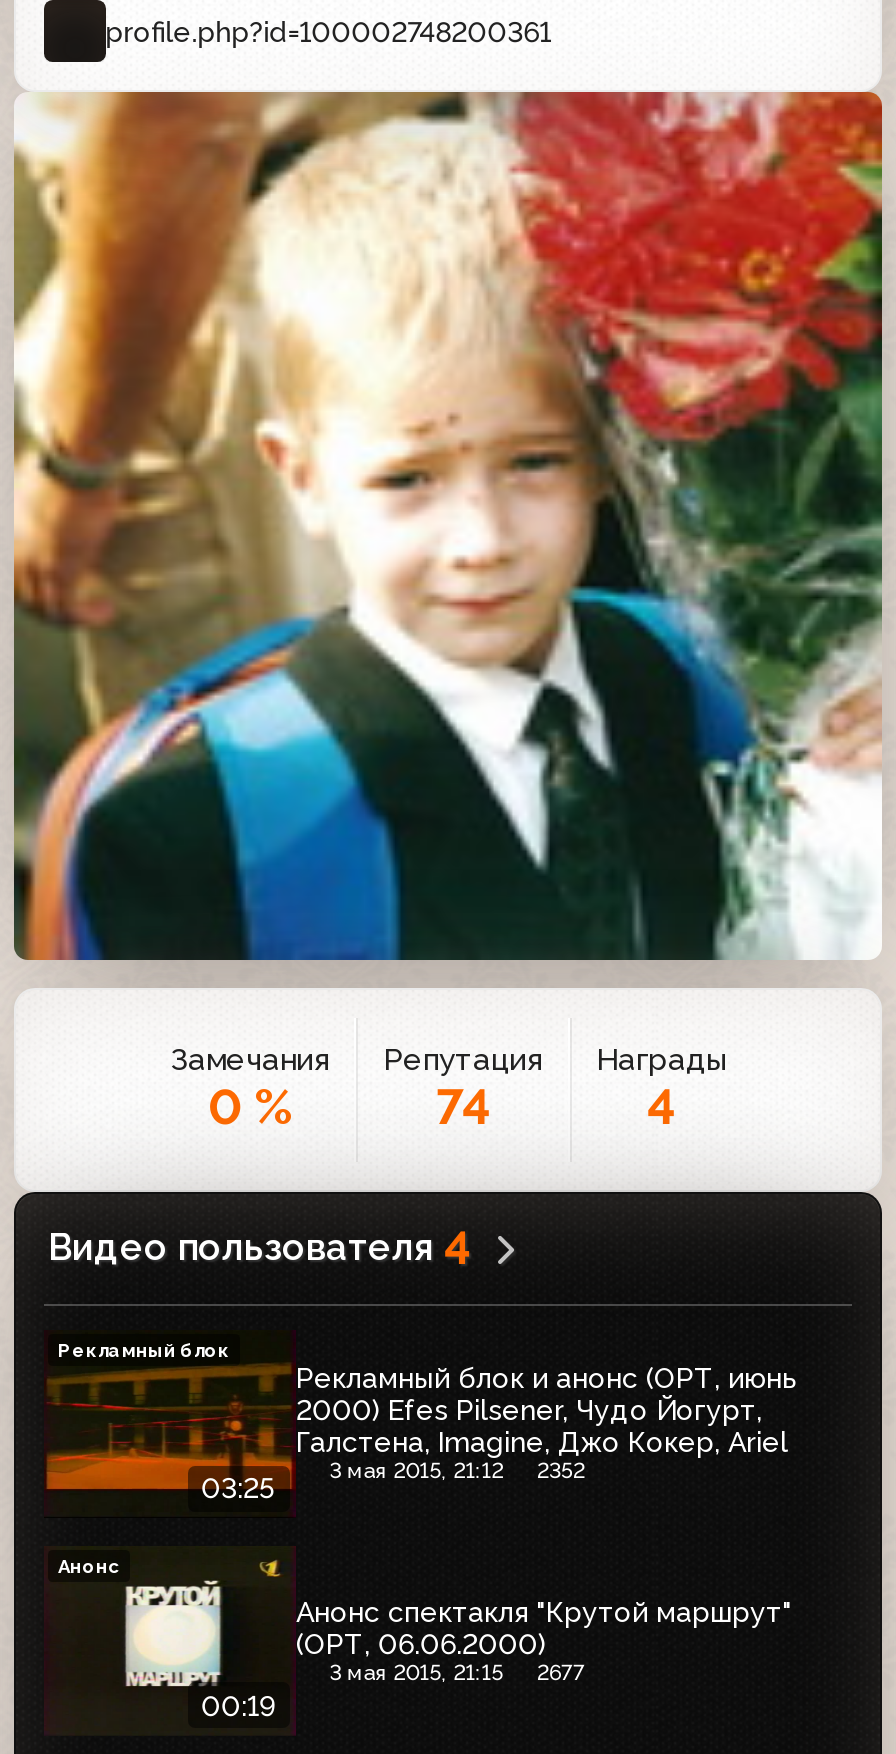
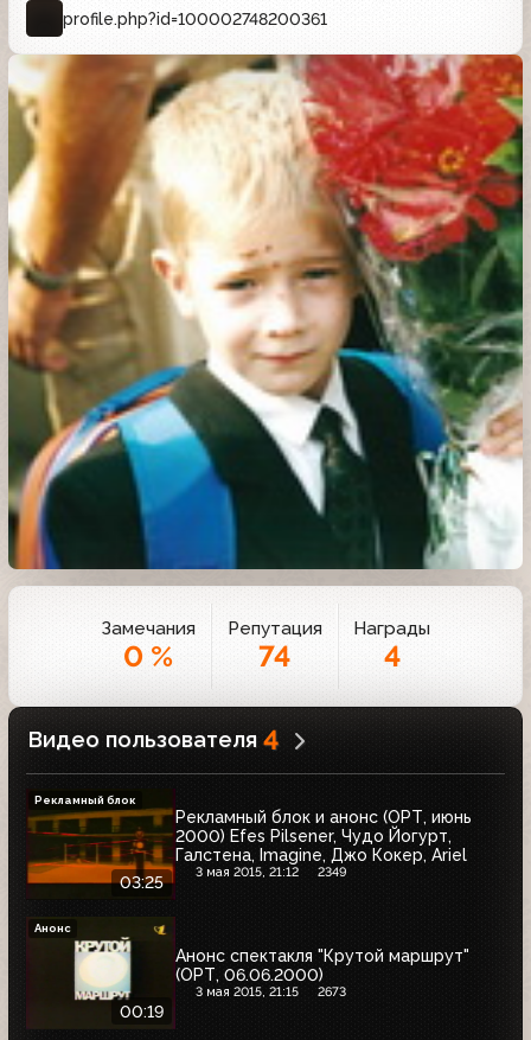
- 3 мая 2015, 21:12 2352
+ 3 мая 2015, 21:12 2349

- 2677
+ 2673
